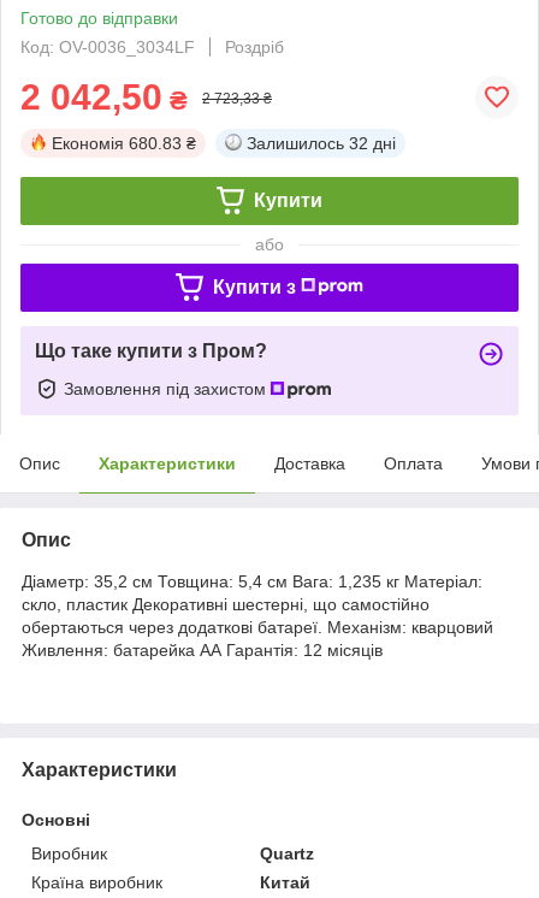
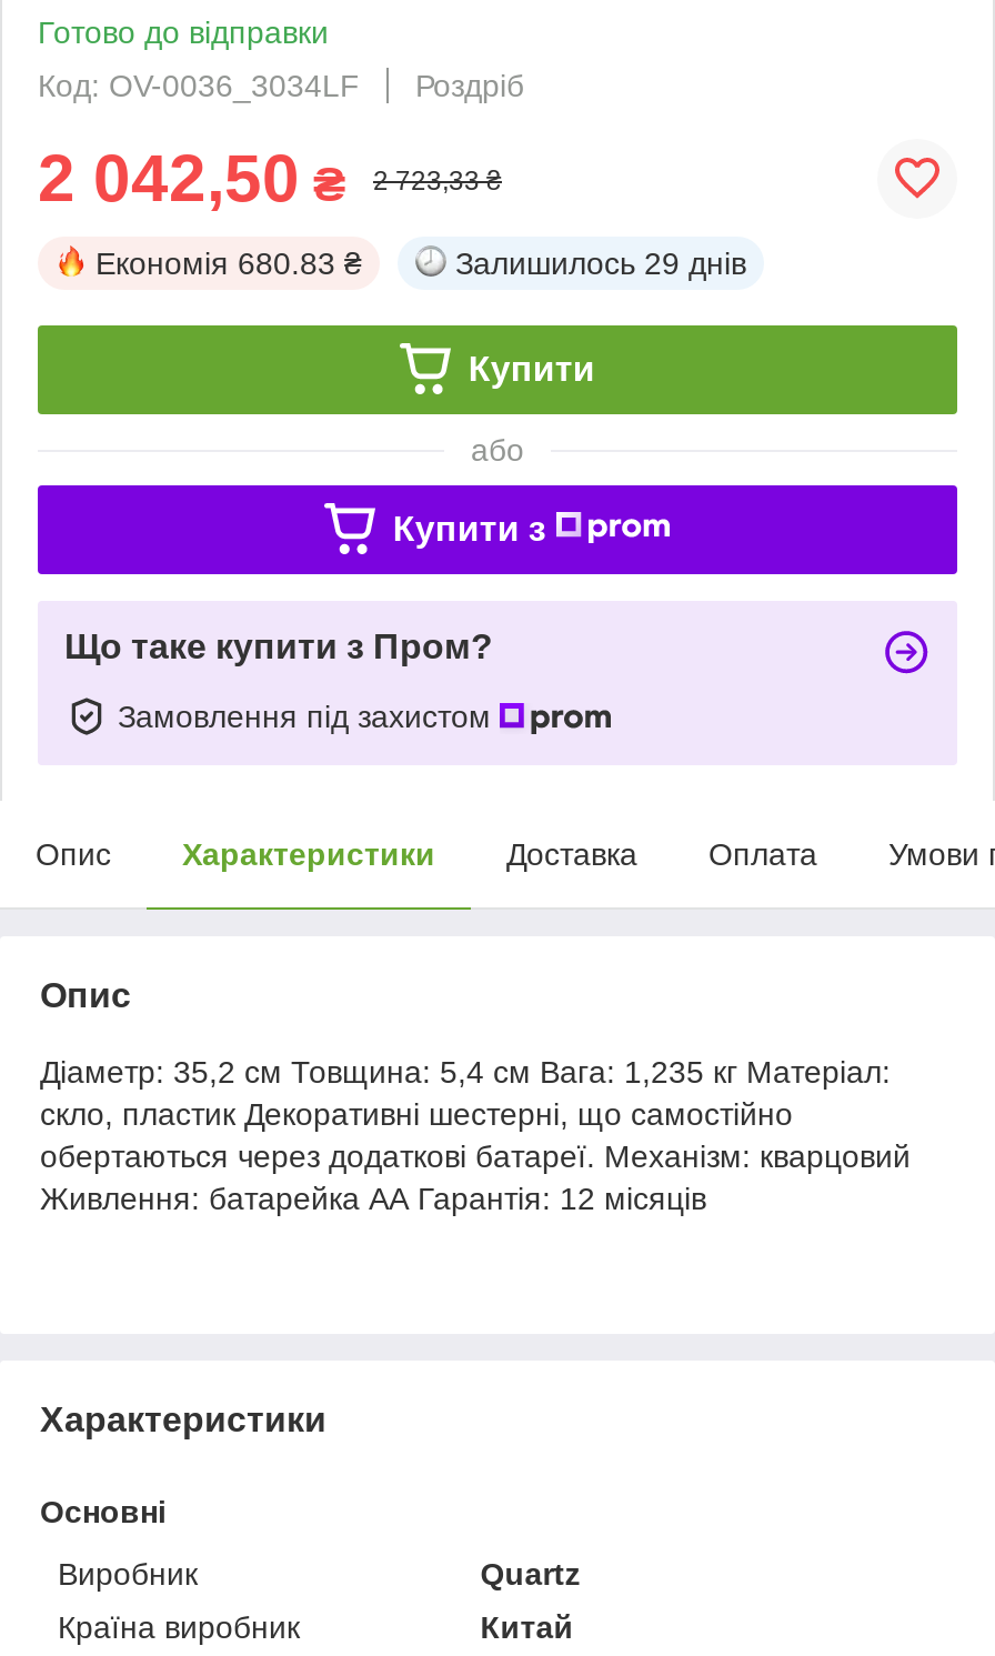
- Залишилось 32 дні
+ Залишилось 29 днів
